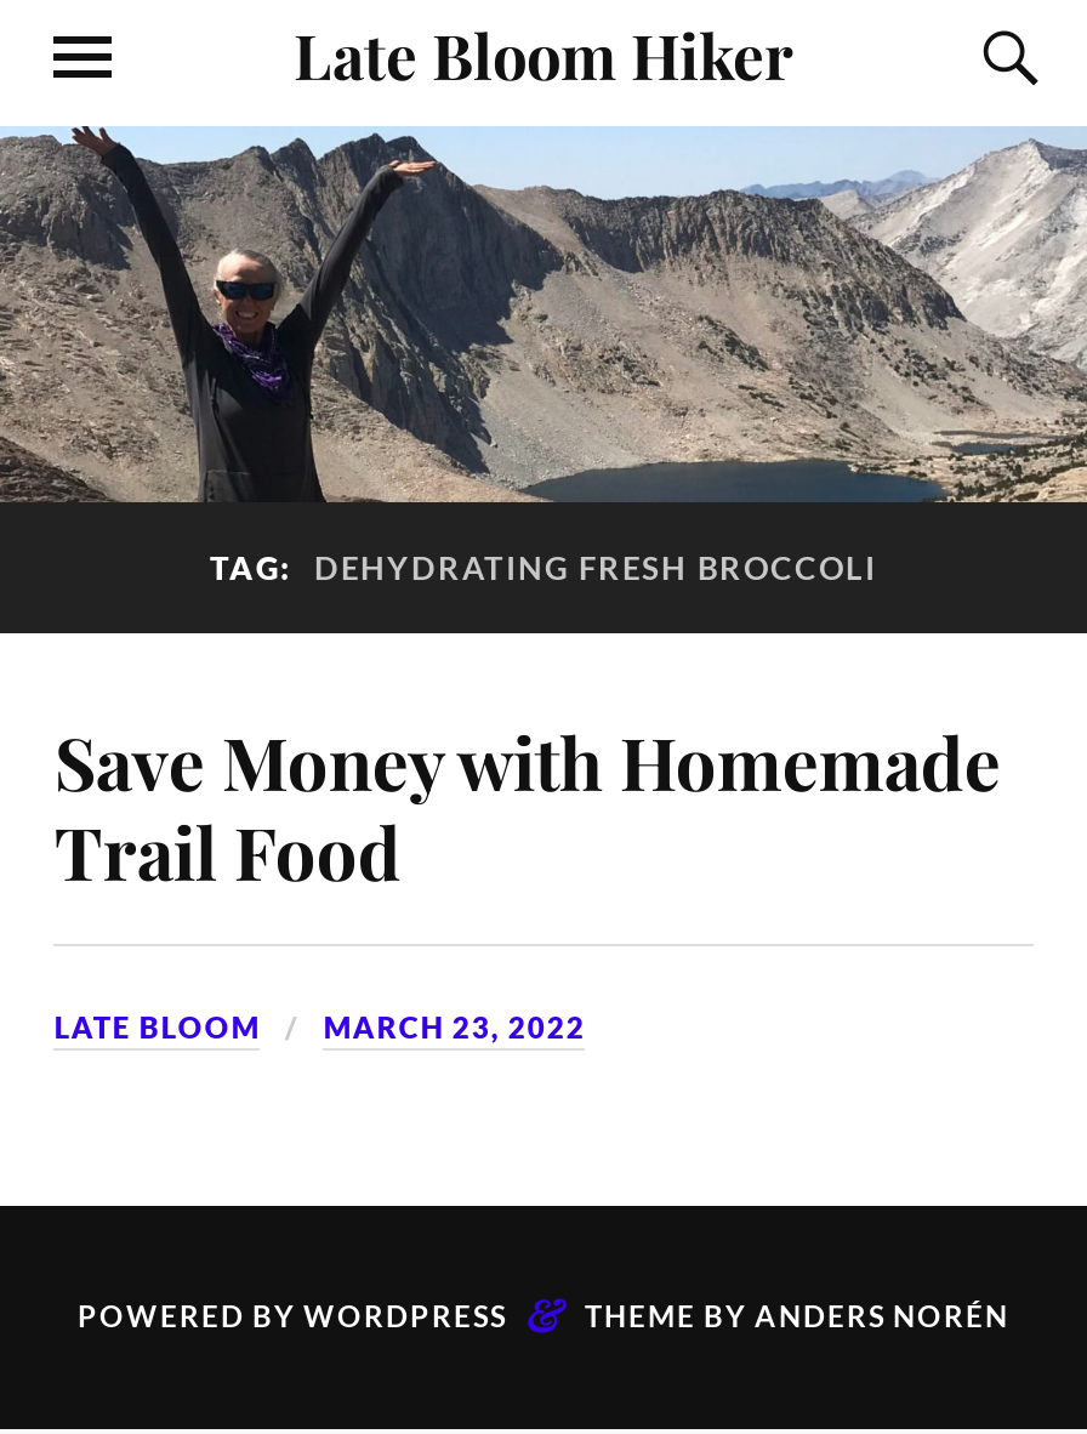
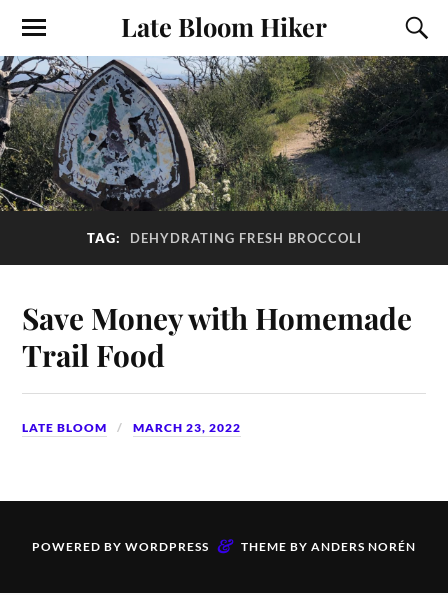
- [image]
+ [image]
